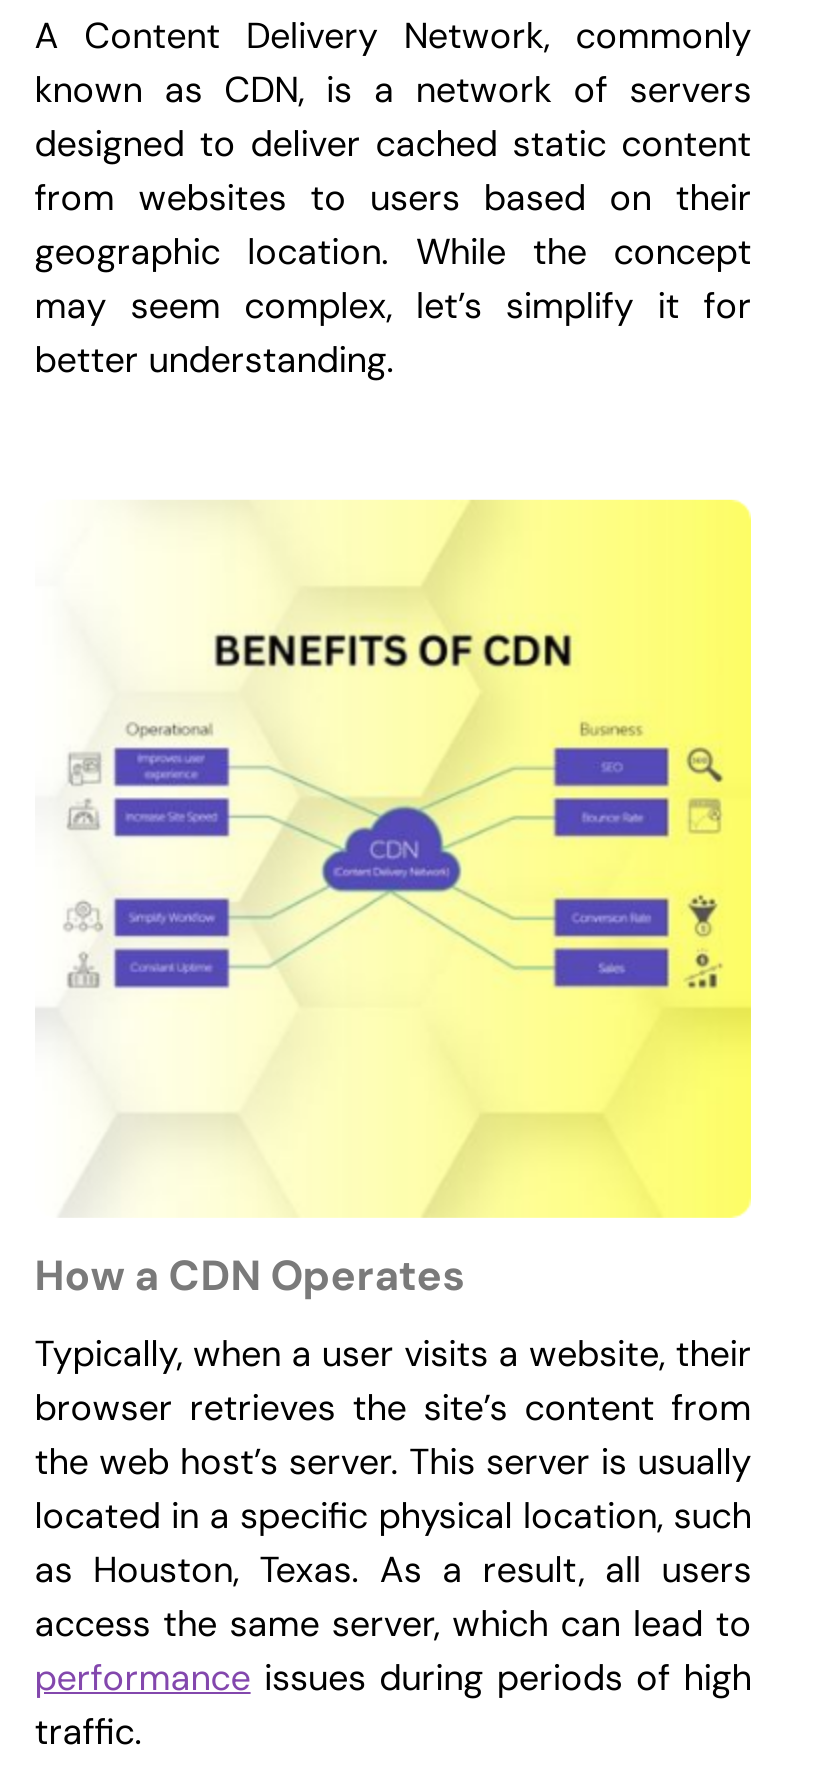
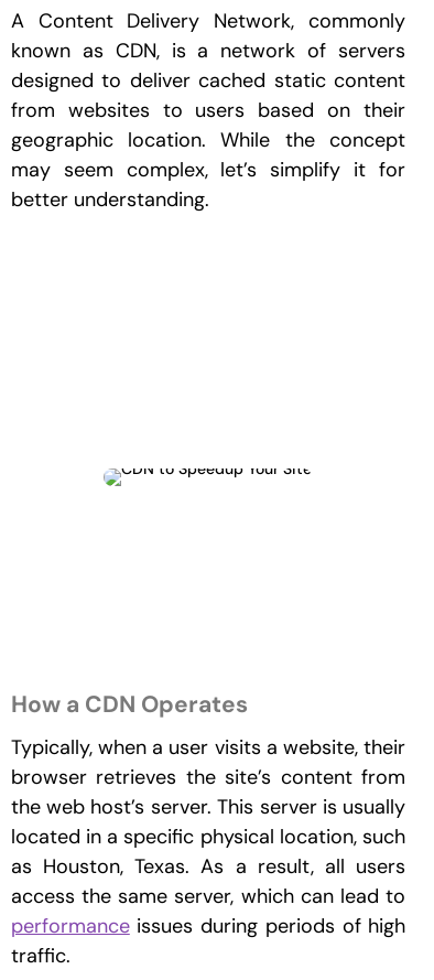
- [image]
